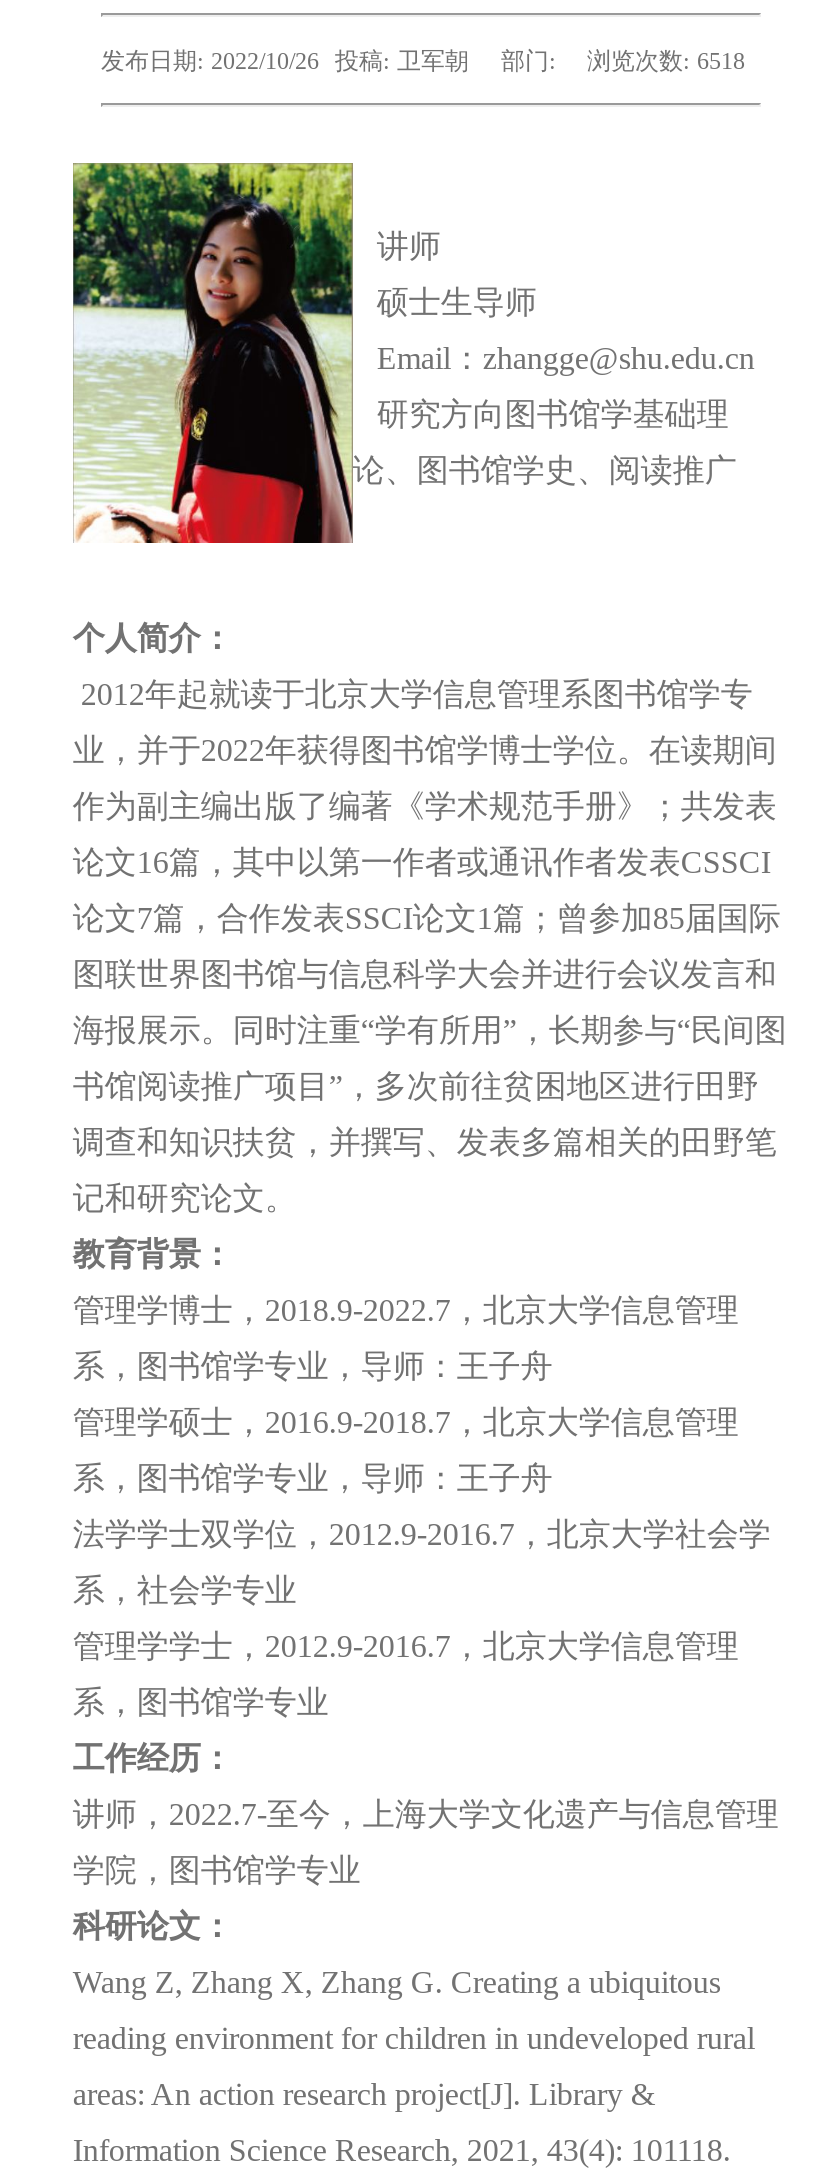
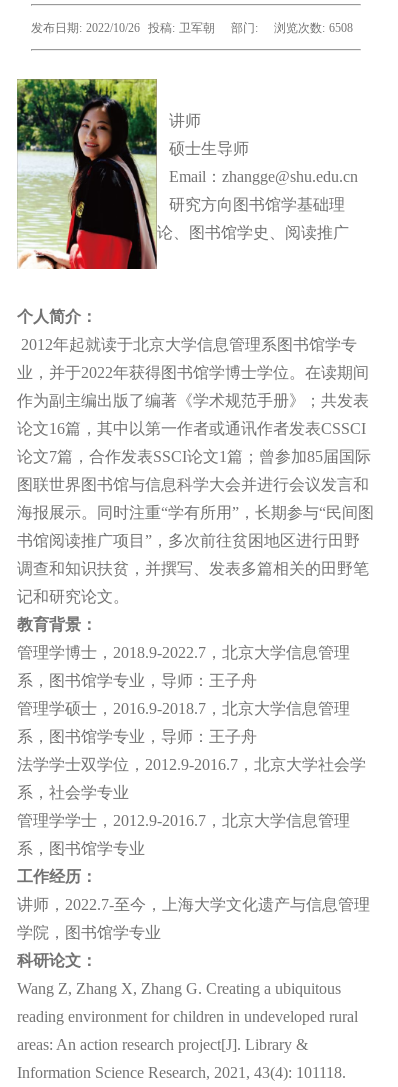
- 发布日期: 2022/10/26 投稿: 卫军朝 部门: 浏览次数: 6518
+ 发布日期: 2022/10/26 投稿: 卫军朝 部门: 浏览次数: 6508
